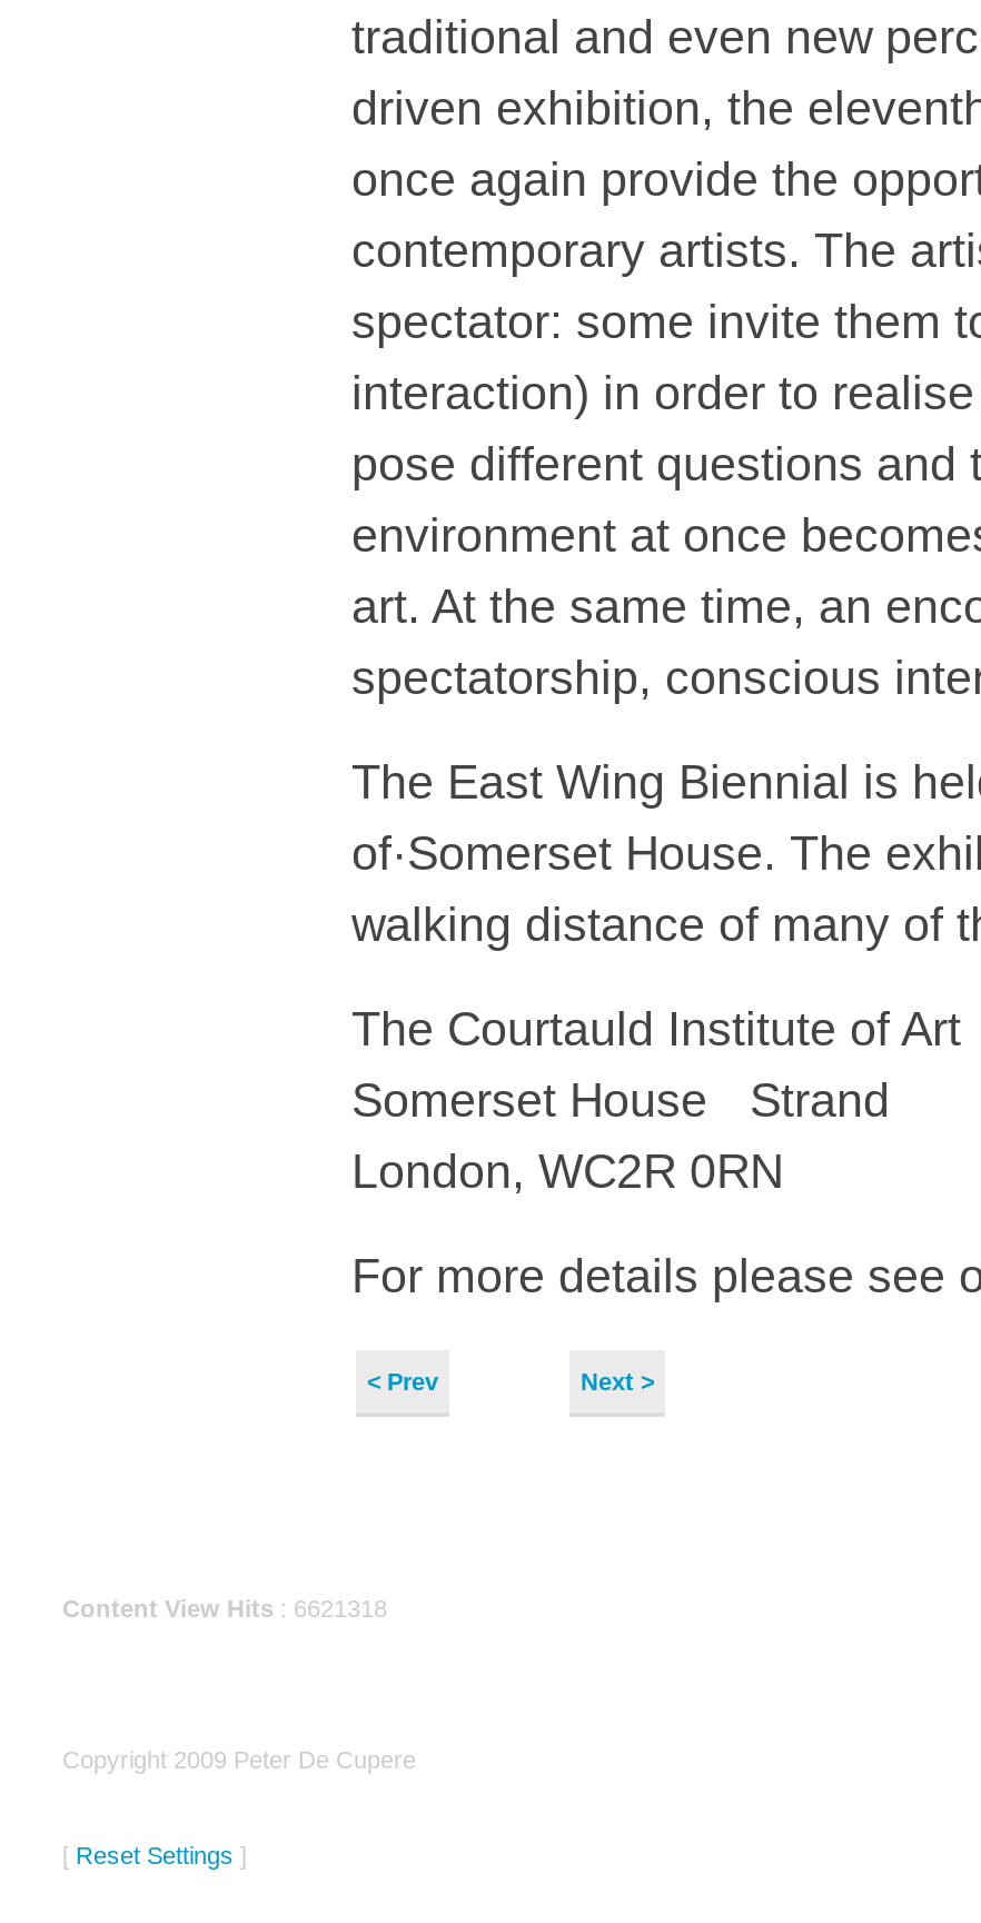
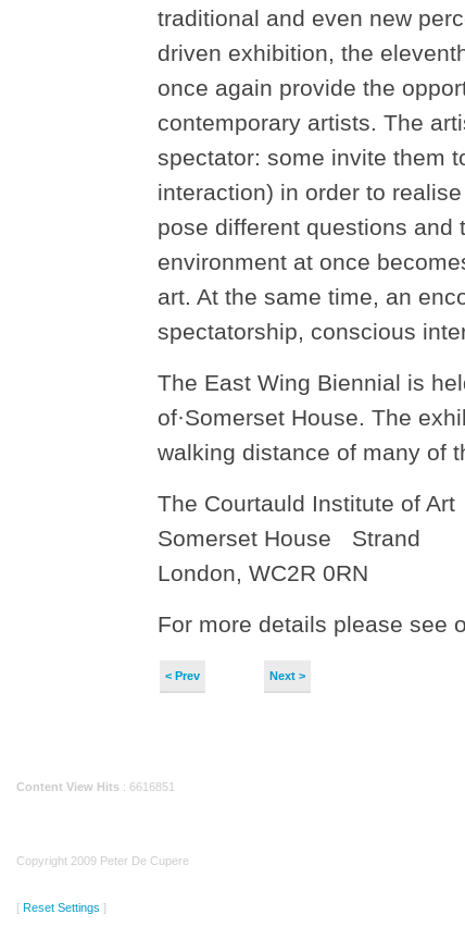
- Content View Hits: 6621318
+ Content View Hits: 6616851
